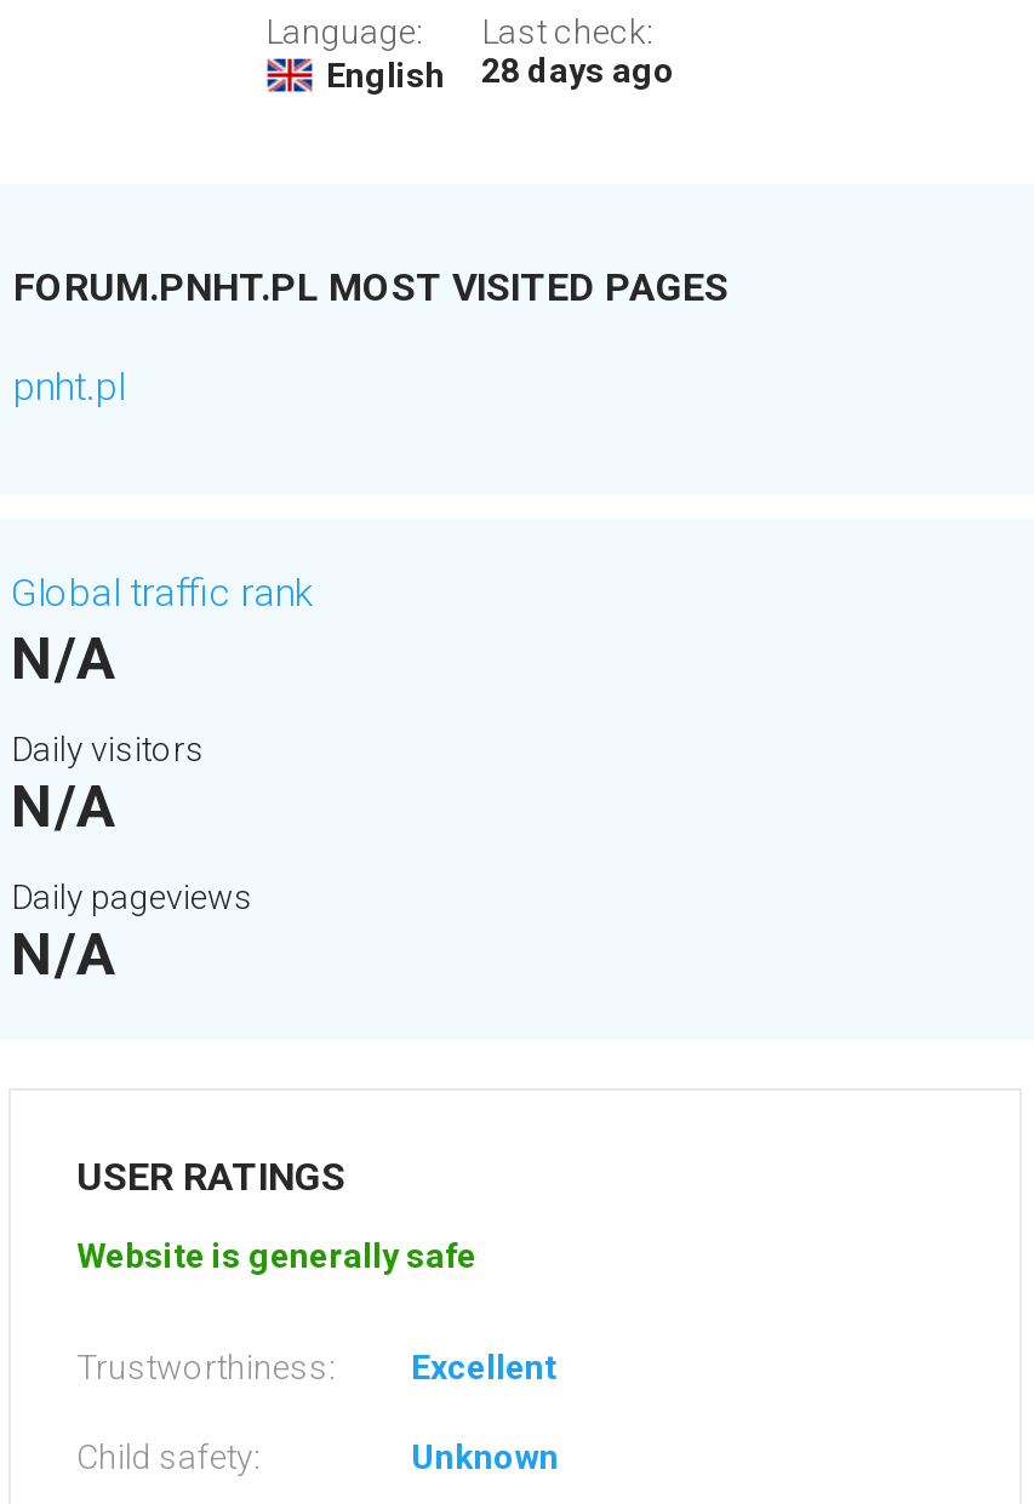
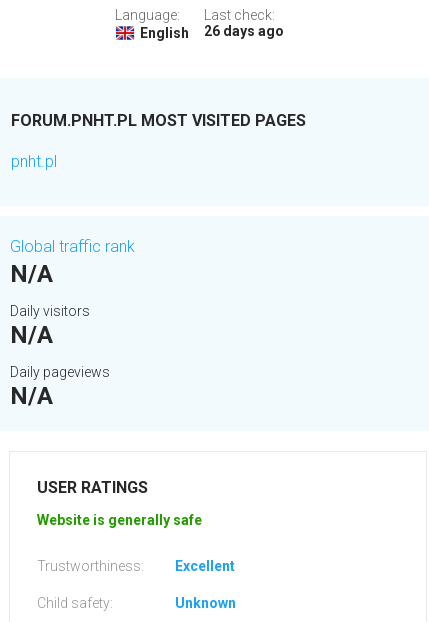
- English 28 days ago
+ English 26 days ago
